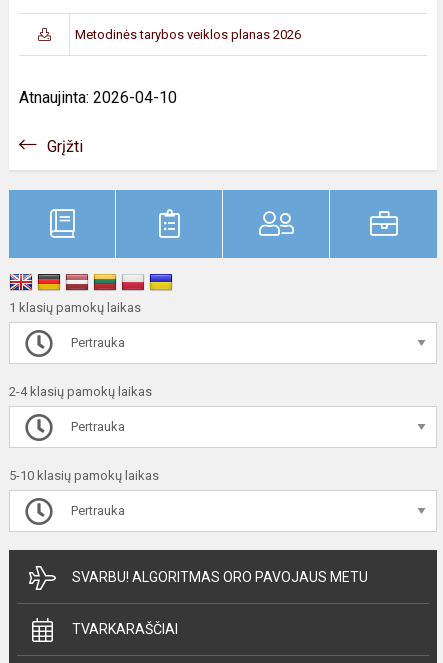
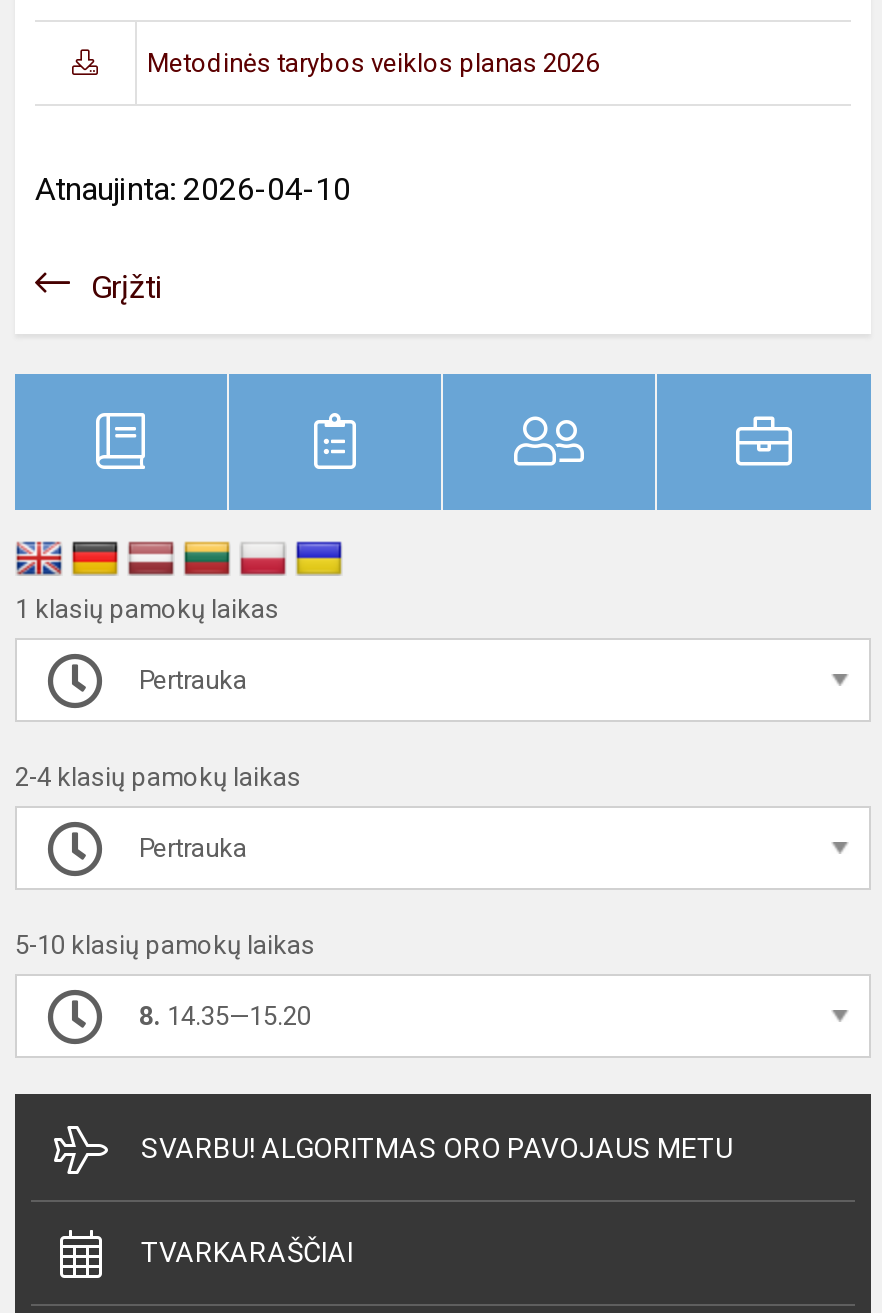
- Pertrauka
+ 8. 14.35—15.20
